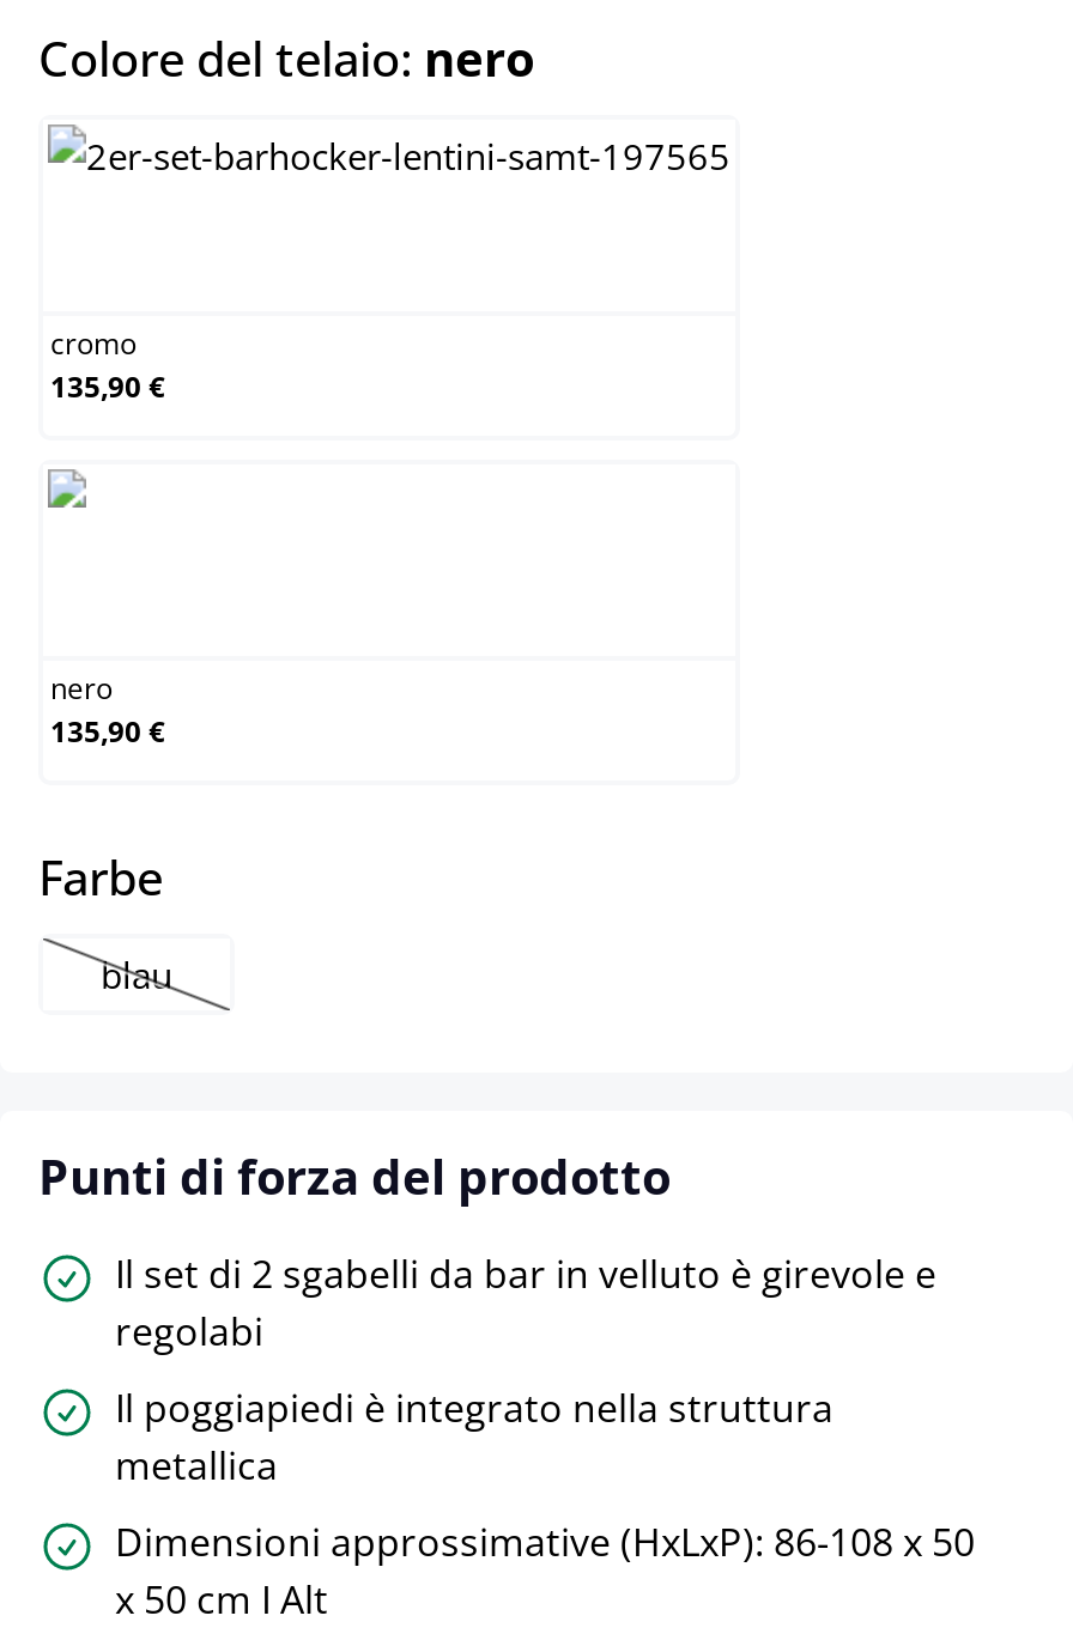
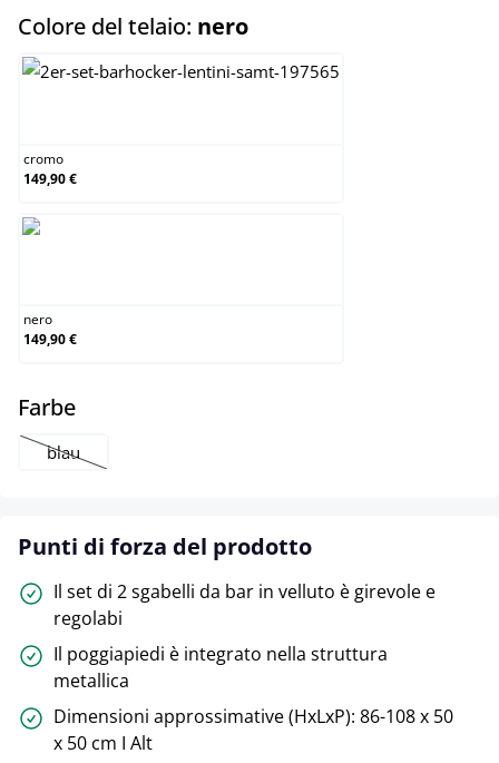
- 135,90 €
+ 149,90 €

- 135,90 €
+ 149,90 €
